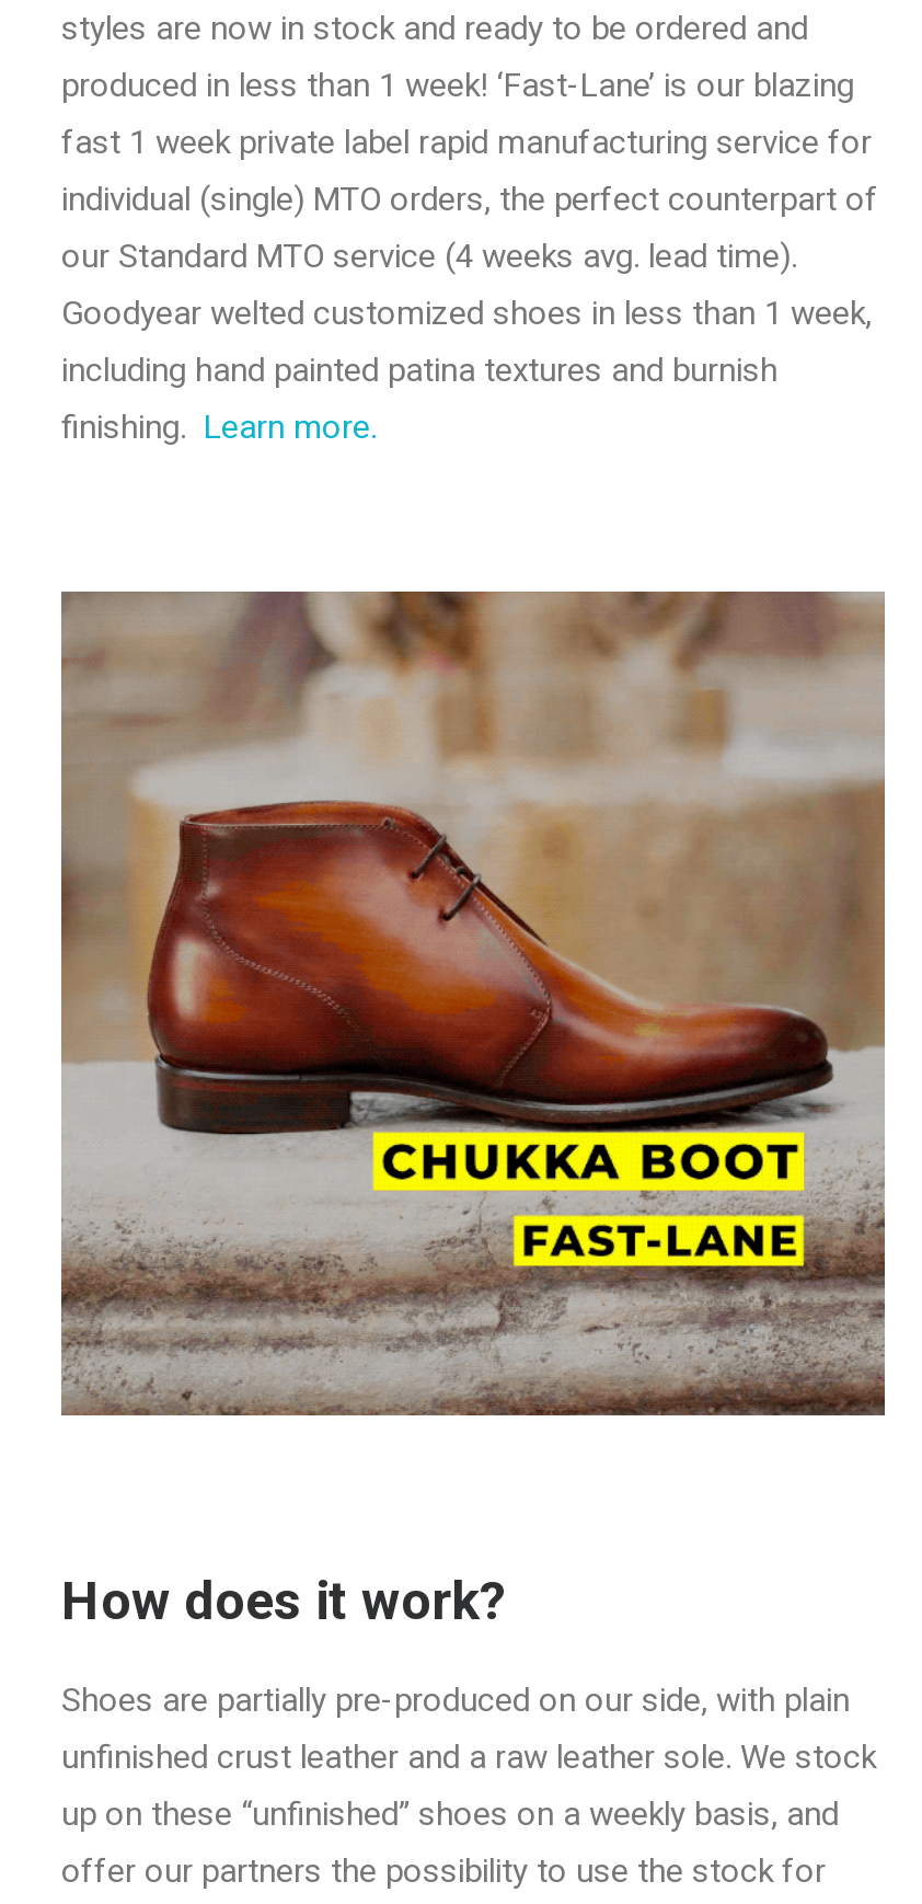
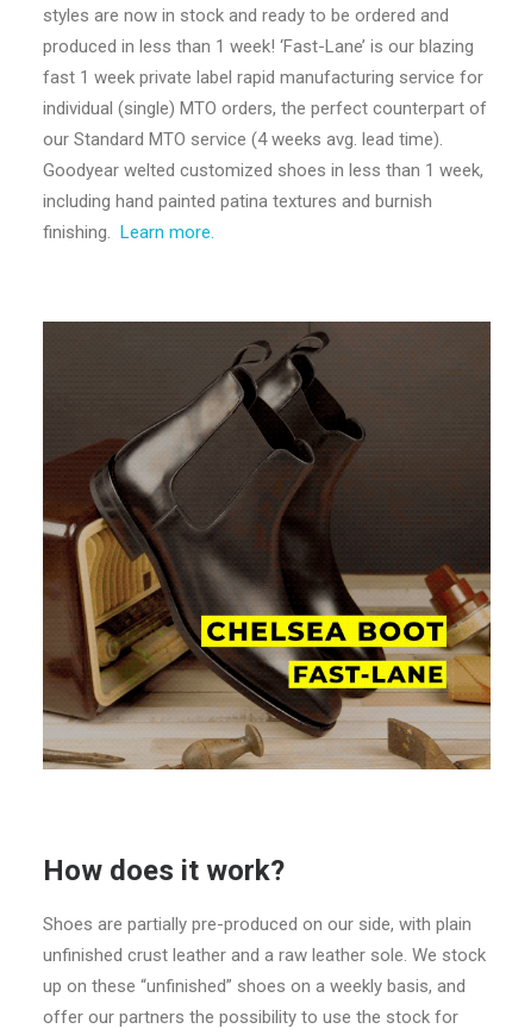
- [image]
+ [image]
